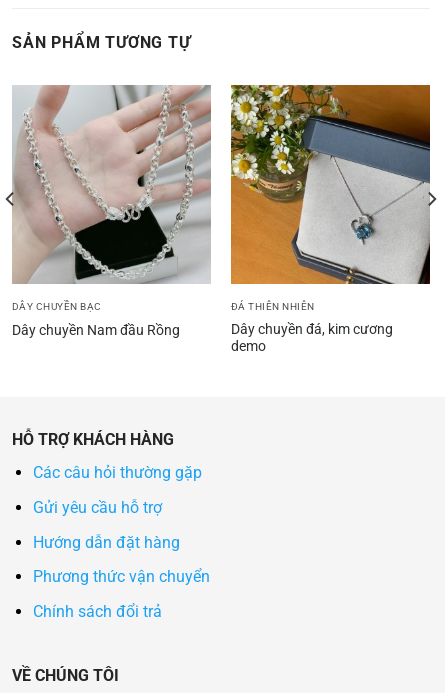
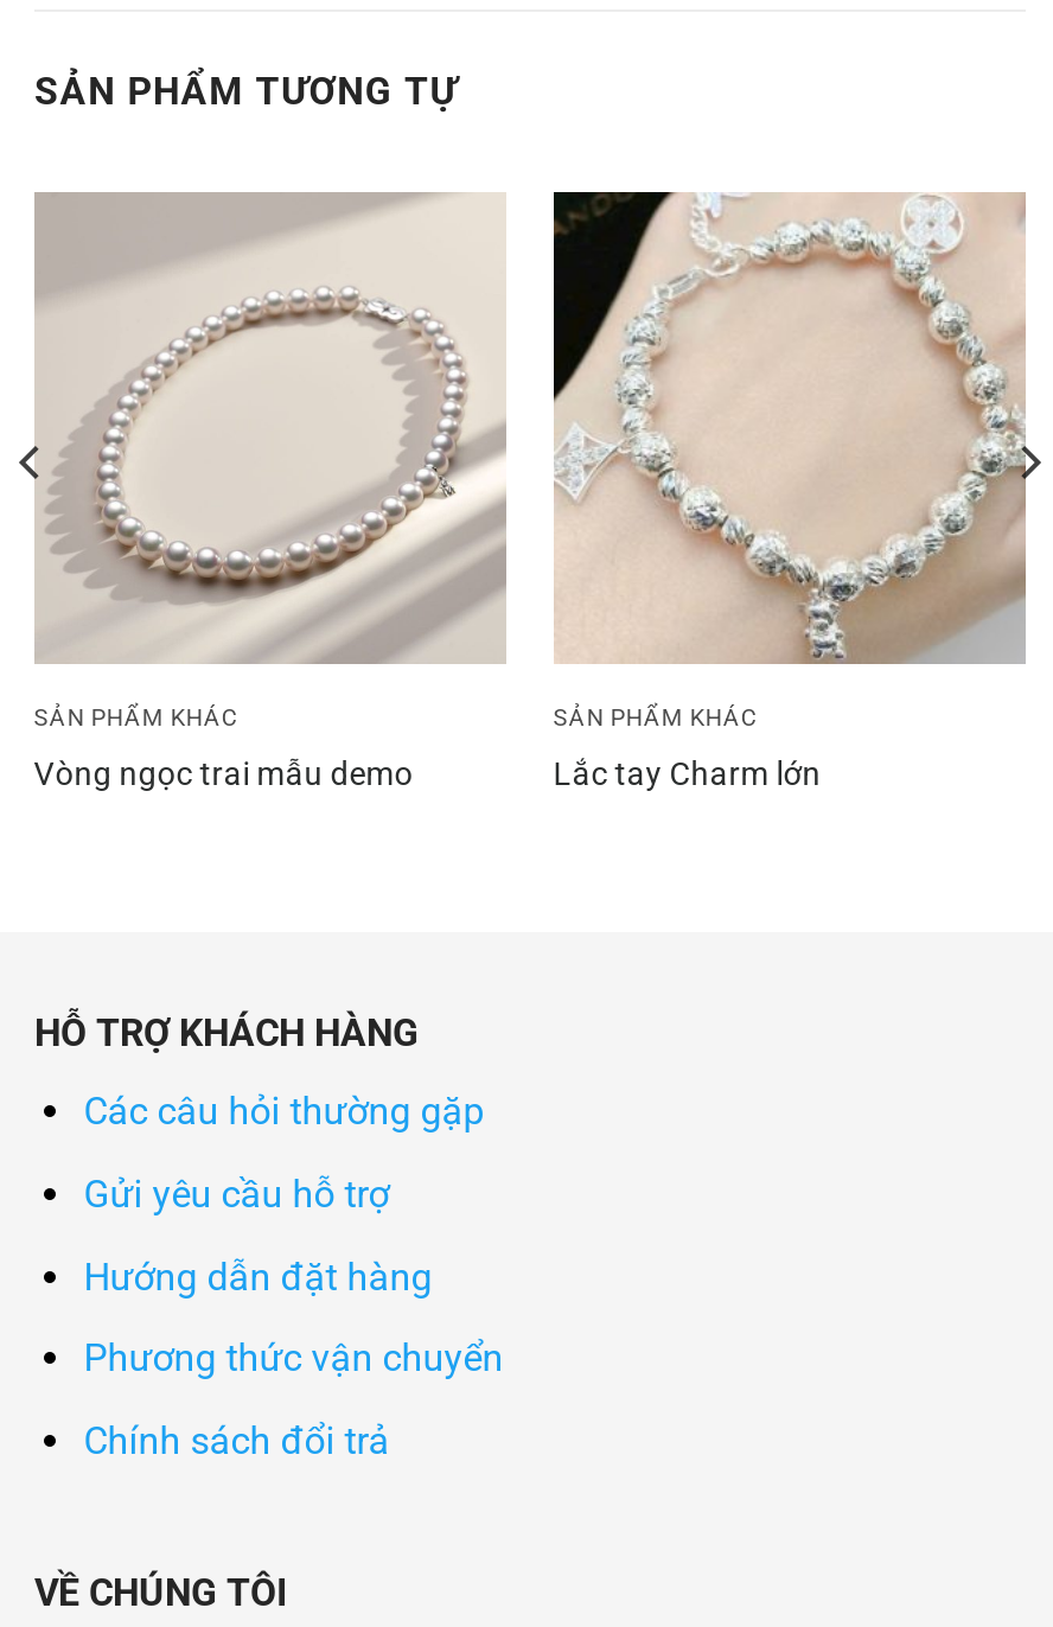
- [image]
- DÂY CHUYỀN BẠC
+ [image]
+ SẢN PHẨM KHÁC

- [image]
- ĐÁ THIÊN NHIÊN
+ [image]
+ SẢN PHẨM KHÁC

- Dây chuyền Nam đầu Rồng
+ Vòng ngọc trai mẫu demo

- Dây chuyền đá, kim cương
- demo
+ Lắc tay Charm lớn
